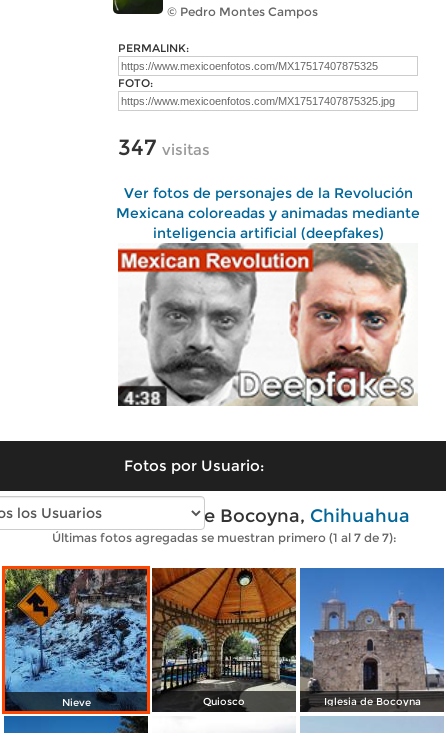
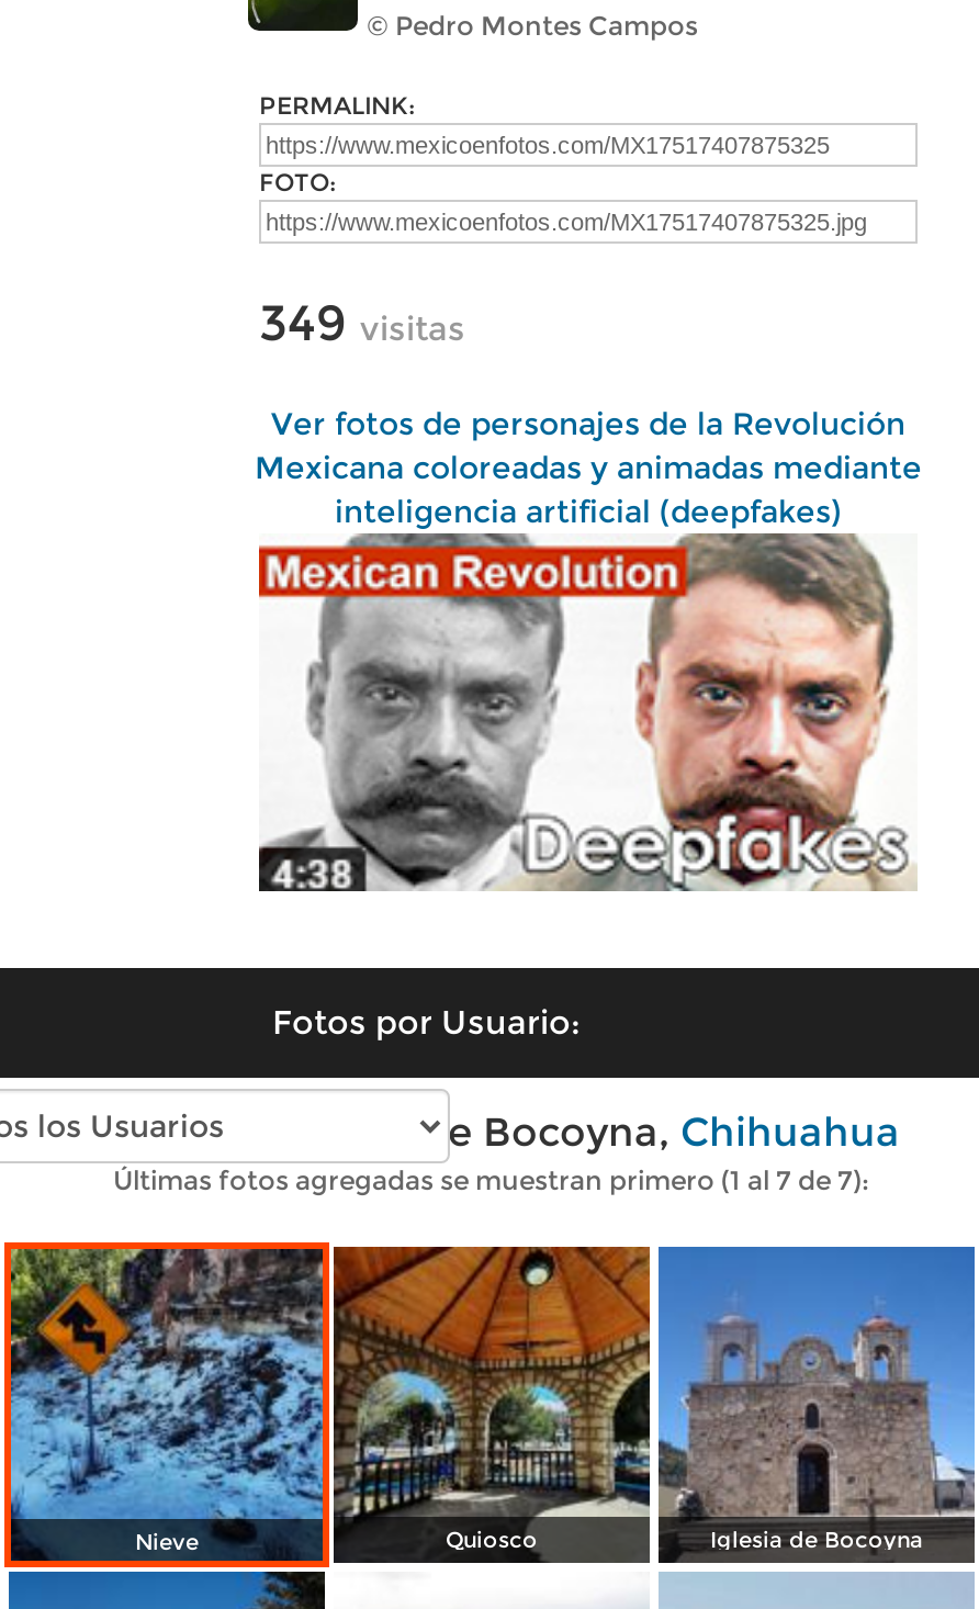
- 347 visitas
+ 349 visitas
